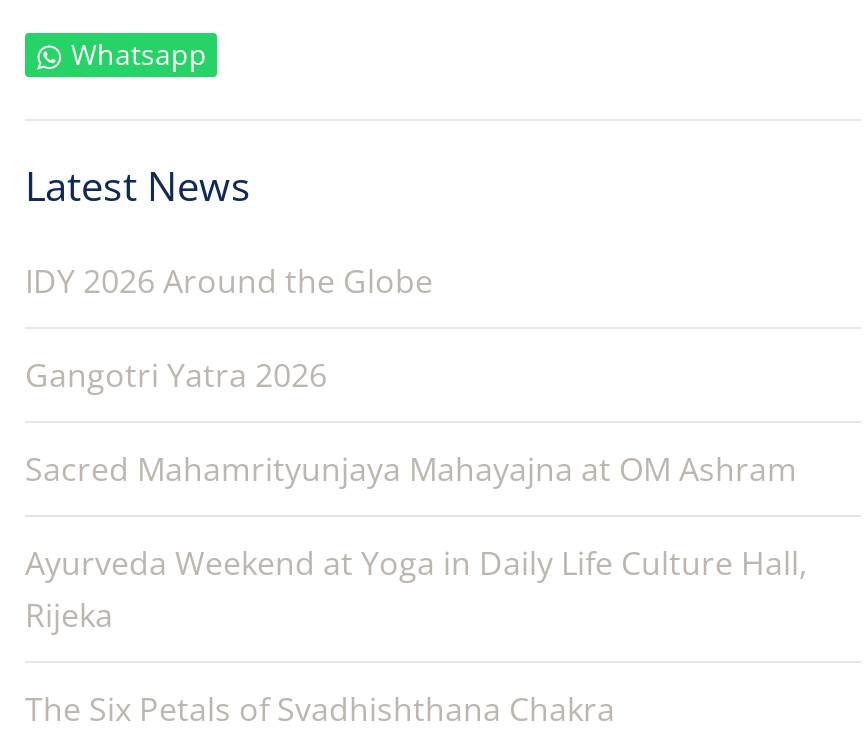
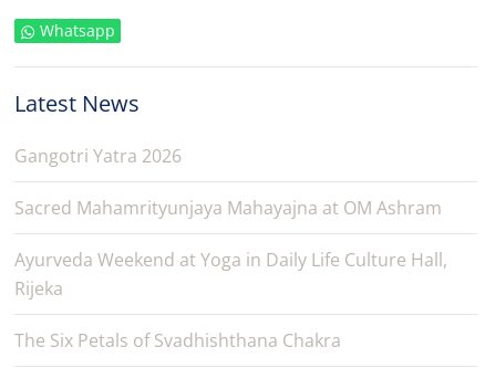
- IDY 2026 Around the Globe
